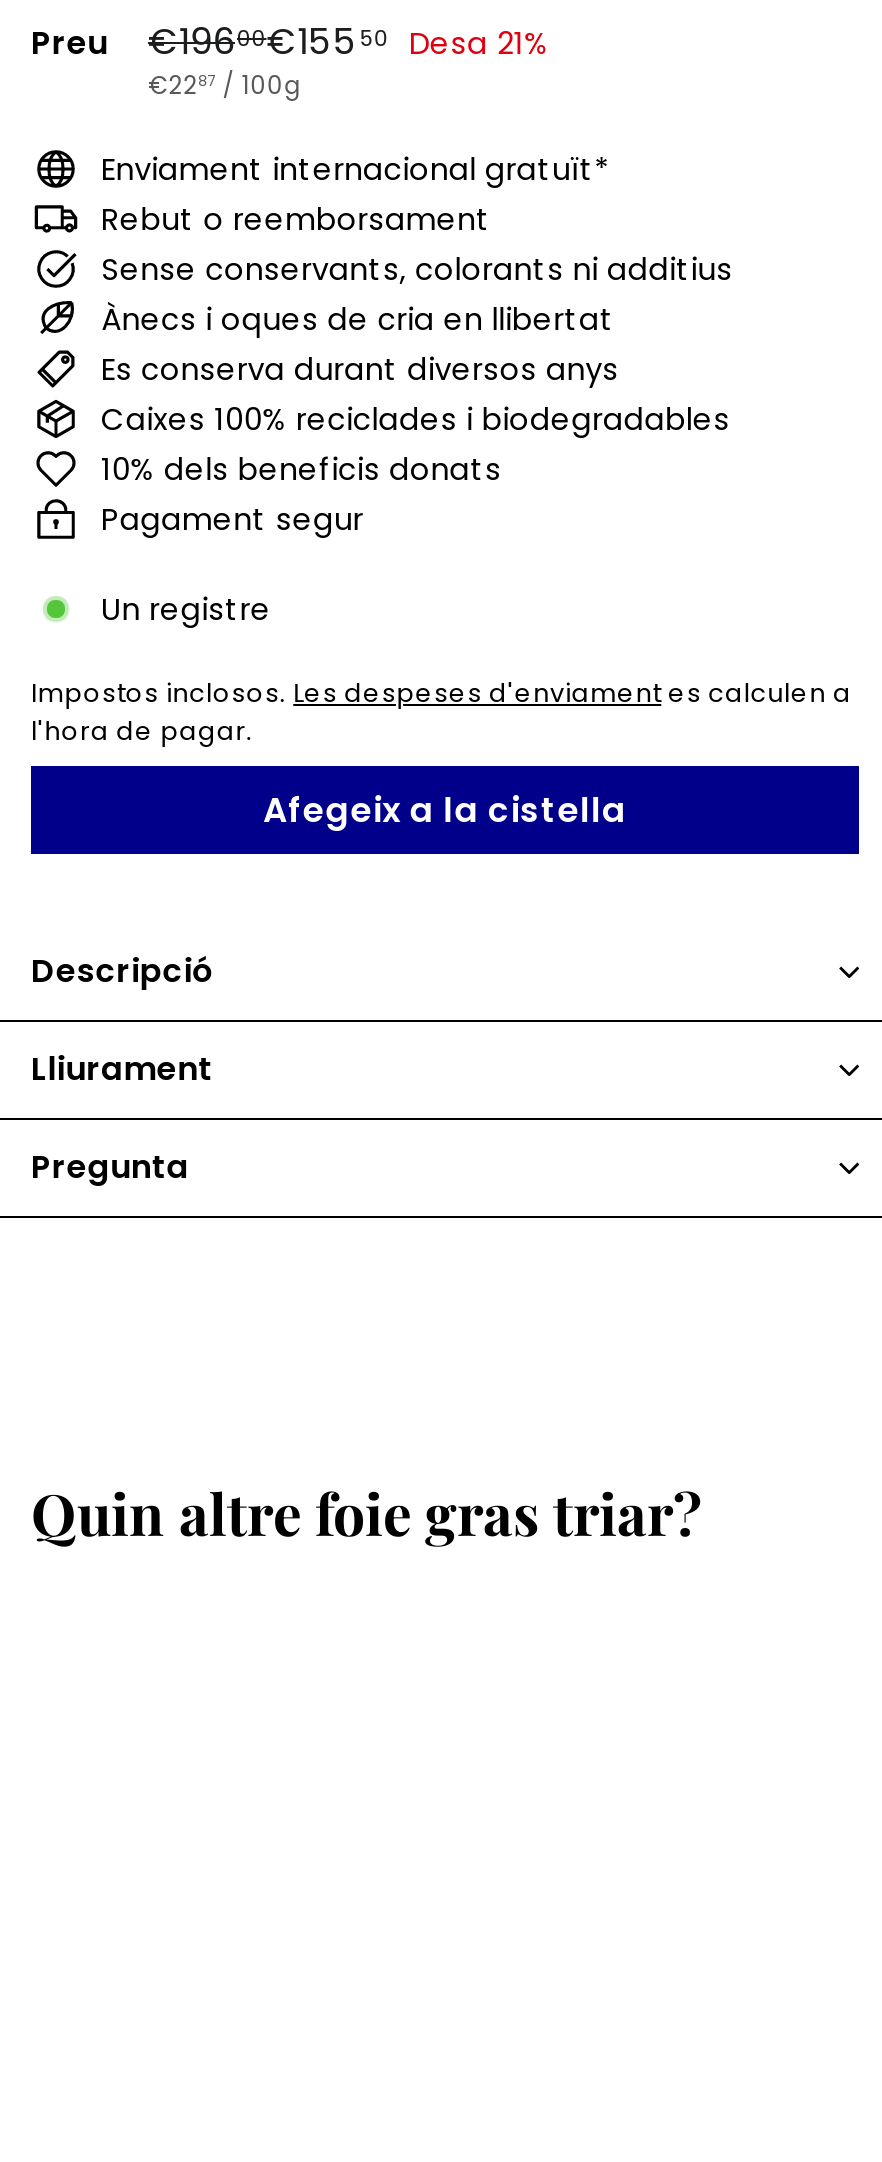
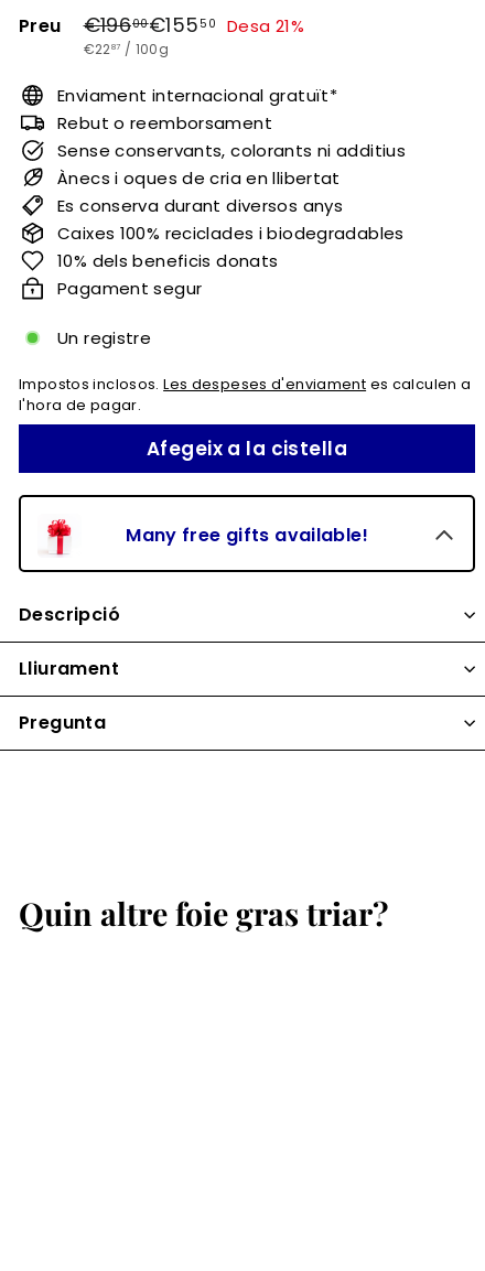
+ Many free gifts available!
